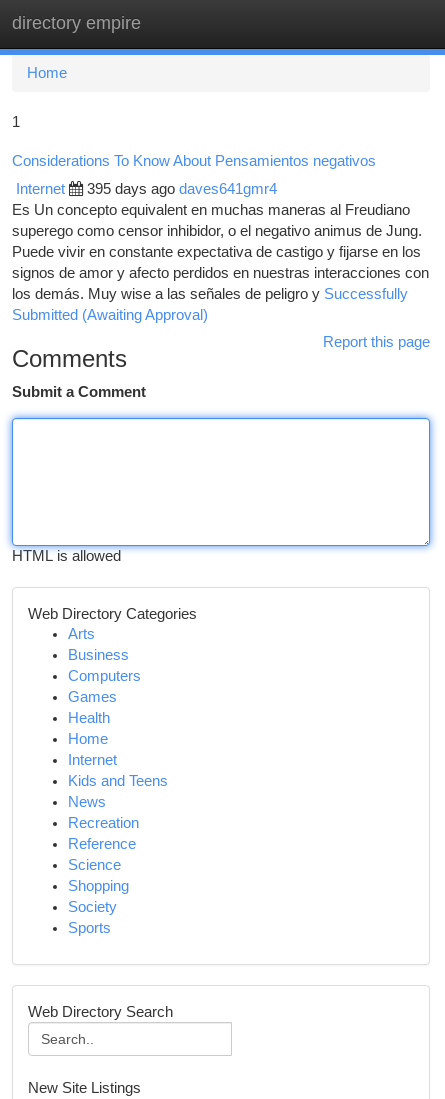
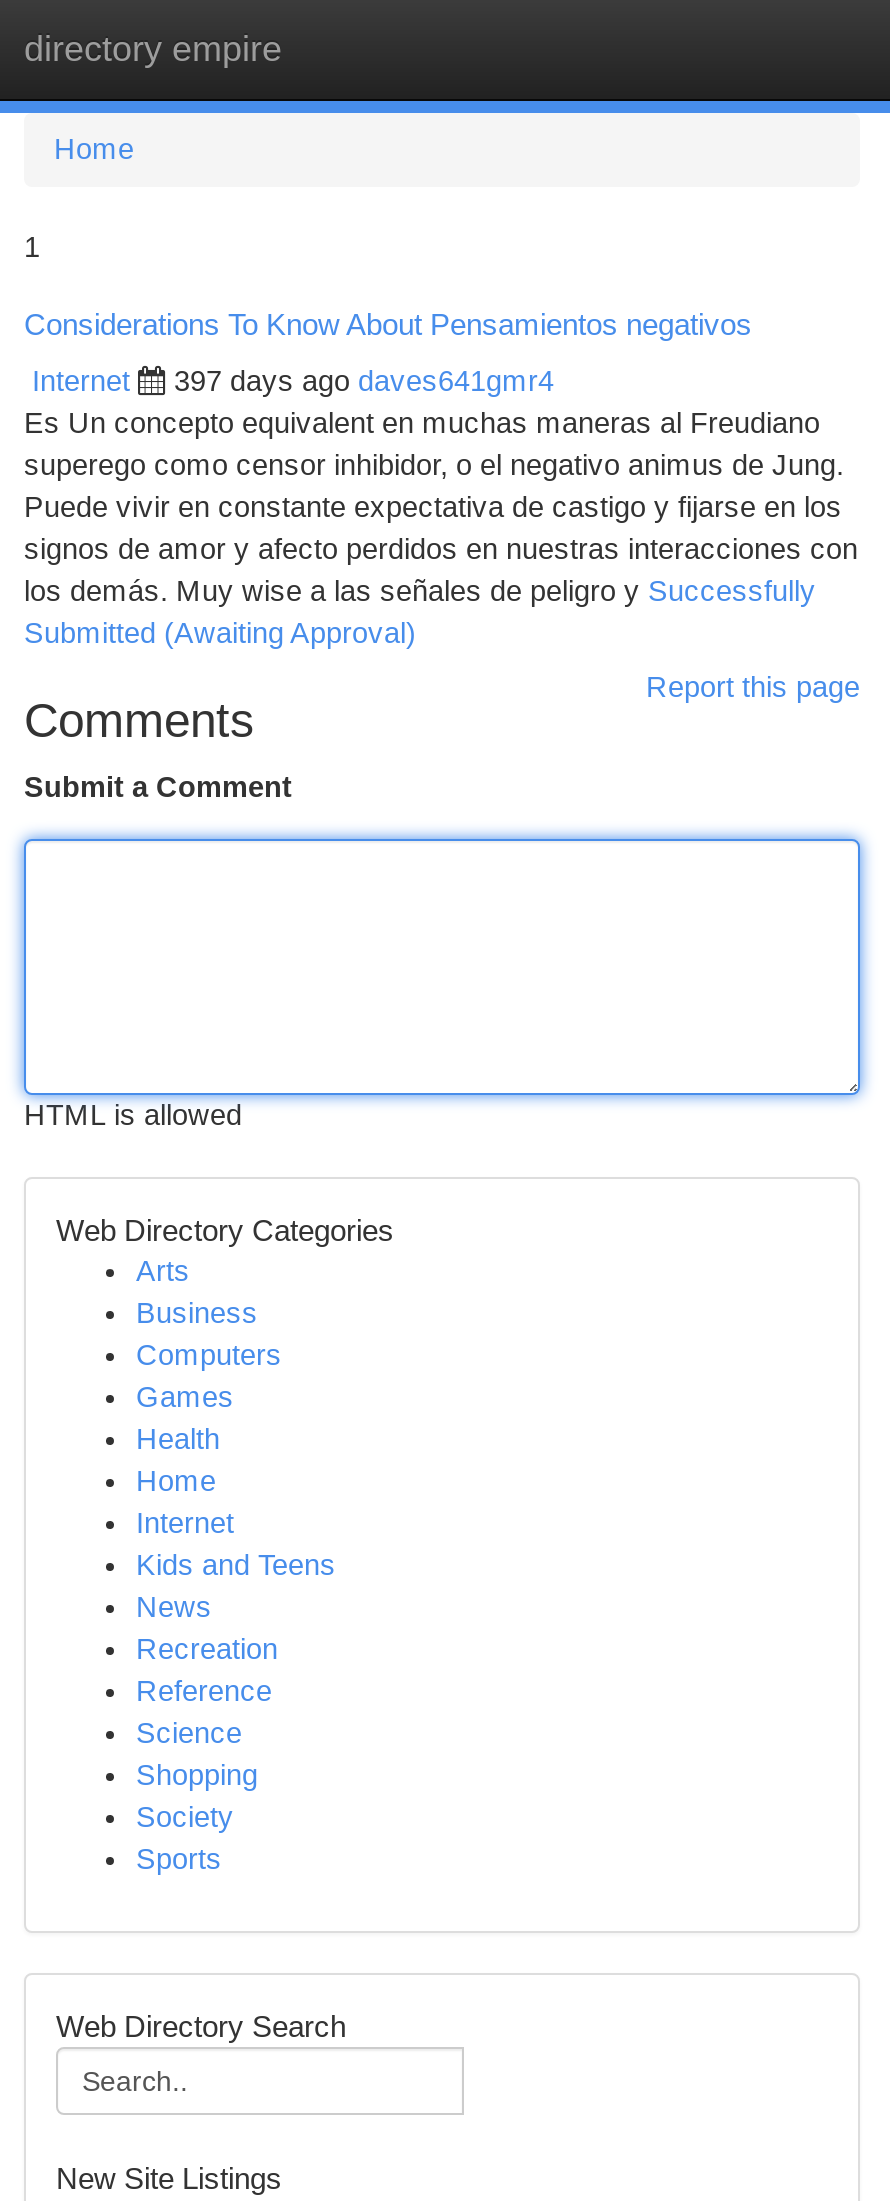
- 395 days ago daves641gmr4
+ 397 days ago daves641gmr4
